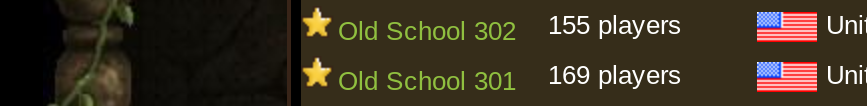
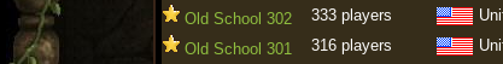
- Old School 302 155 players
+ Old School 302 333 players

- Old School 301 169 players
+ Old School 301 316 players
